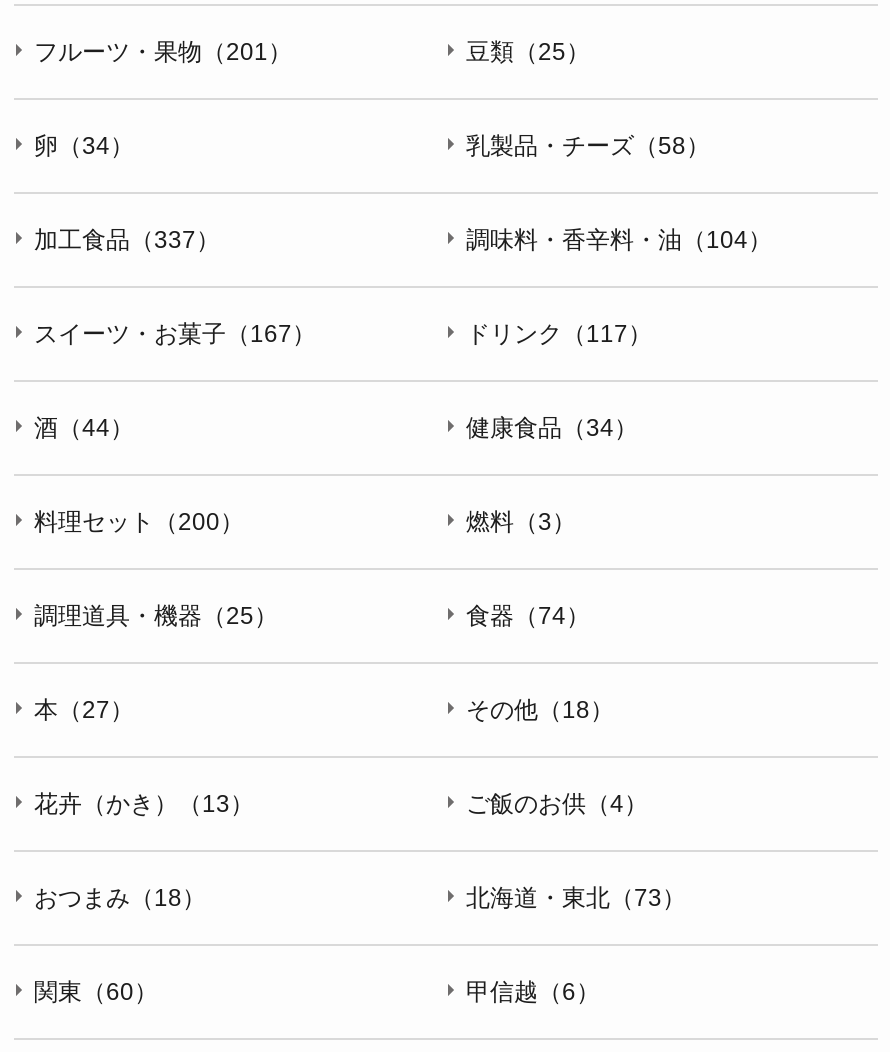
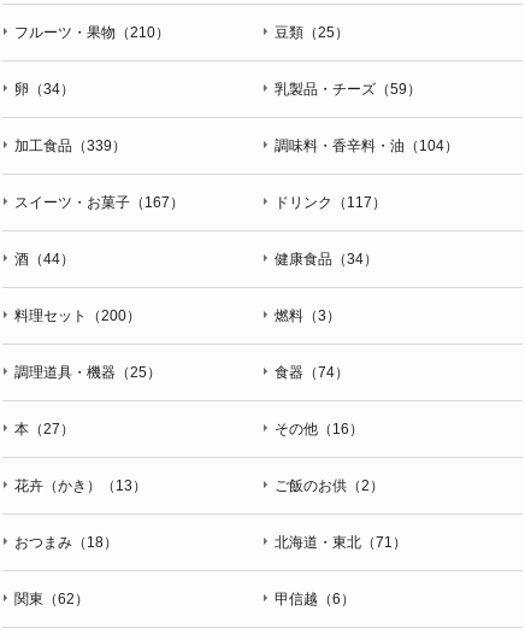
- フルーツ・果物（201）
+ フルーツ・果物（210）

- 乳製品・チーズ（58）
+ 乳製品・チーズ（59）

- 加工食品（337）
+ 加工食品（339）

- その他（18）
+ その他（16）

- ご飯のお供（4）
+ ご飯のお供（2）

- 北海道・東北（73）
+ 北海道・東北（71）

- 関東（60）
+ 関東（62）
